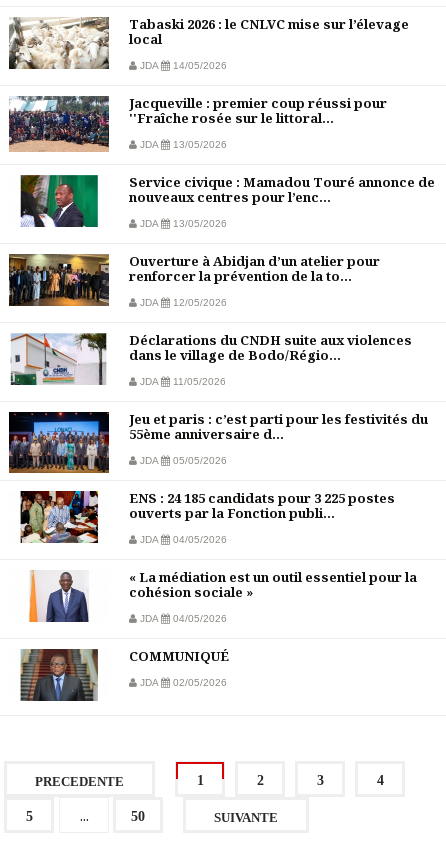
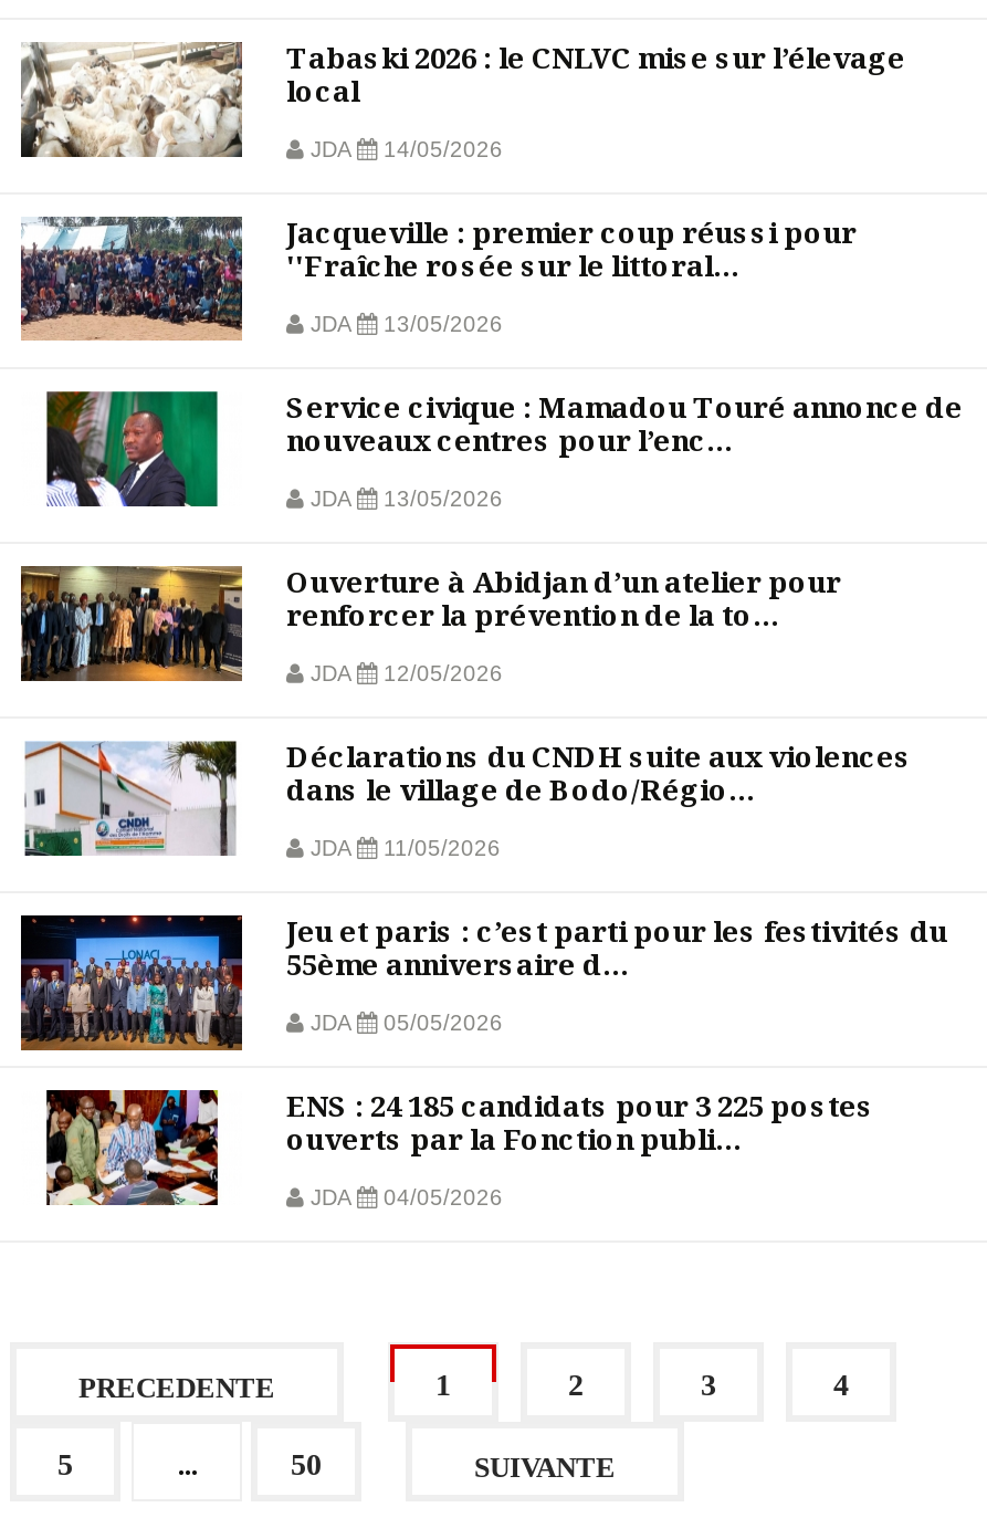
- [image]
- « La médiation est un outil essentiel pour la
- cohésion sociale »
- JDA
- 04/05/2026
- COMMUNIQUÉ
- JDA
- 02/05/2026

- [image]
